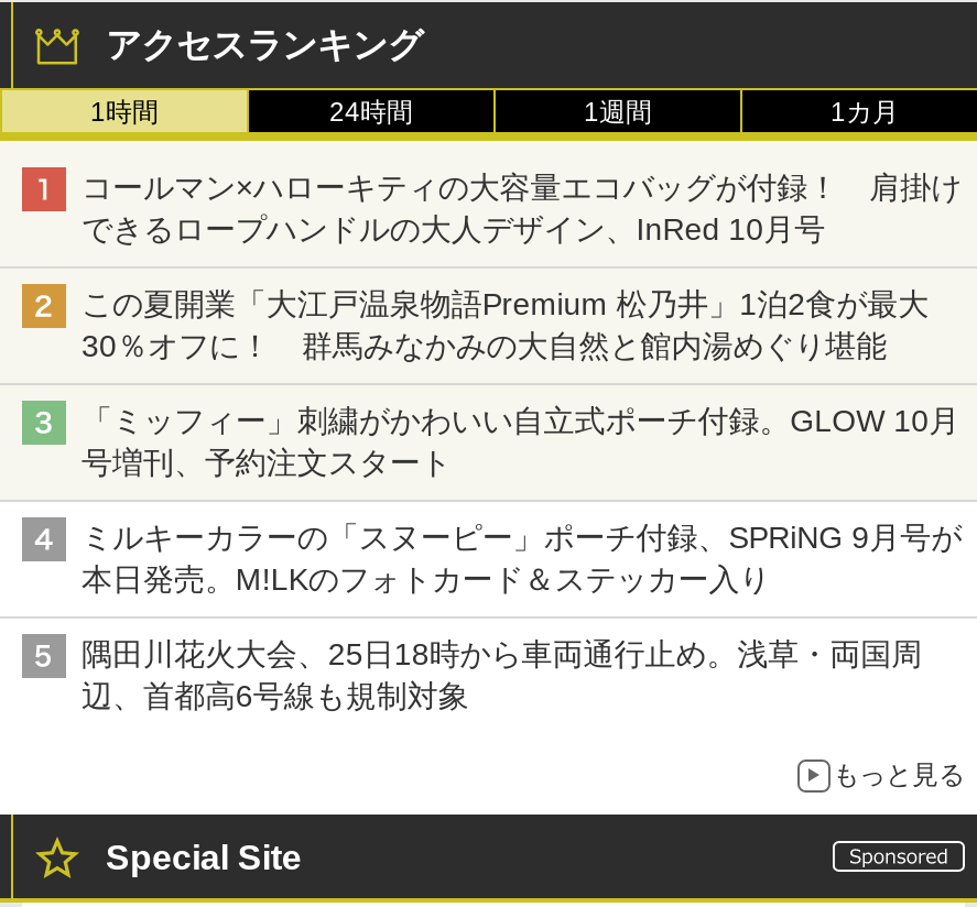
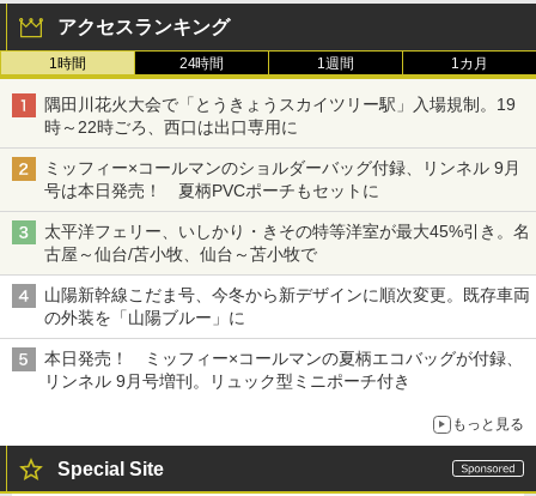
- コールマン×ハローキティの大容量エコバッグが付録！ 肩掛け
- できるロープハンドルの大人デザイン、InRed 10月号
+ 隅田川花火大会で「とうきょうスカイツリー駅」入場規制。19
+ 時～22時ごろ、西口は出口専用に

- この夏開業「大江戸温泉物語Premium 松乃井」1泊2食が最大
- 30％オフに！ 群馬みなかみの大自然と館内湯めぐり堪能
+ ミッフィー×コールマンのショルダーバッグ付録、リンネル 9月
+ 号は本日発売！ 夏柄PVCポーチもセットに

- 「ミッフィー」刺繍がかわいい自立式ポーチ付録。GLOW 10月
- 号増刊、予約注文スタート
+ 太平洋フェリー、いしかり・きその特等洋室が最大45%引き。名
+ 古屋～仙台/苫小牧、仙台～苫小牧で

- ミルキーカラーの「スヌーピー」ポーチ付録、SPRiNG 9月号が
- 本日発売。M!LKのフォトカード＆ステッカー入り
+ 山陽新幹線こだま号、今冬から新デザインに順次変更。既存車両
+ の外装を「山陽ブルー」に

- 隅田川花火大会、25日18時から車両通行止め。浅草・両国周
- 辺、首都高6号線も規制対象
+ 本日発売！ ミッフィー×コールマンの夏柄エコバッグが付録、
+ リンネル 9月号増刊。リュック型ミニポーチ付き
